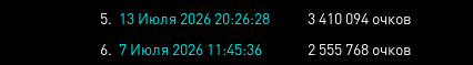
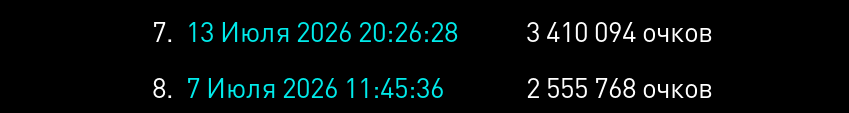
- 5. 13 Июля 2026 20:26:28 3 410 094 очков
+ 7. 13 Июля 2026 20:26:28 3 410 094 очков

- 6. 7 Июля 2026 11:45:36
+ 8. 7 Июля 2026 11:45:36
